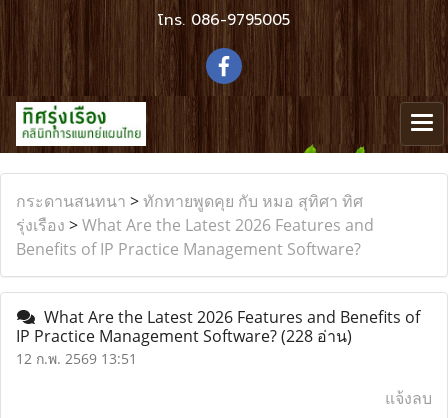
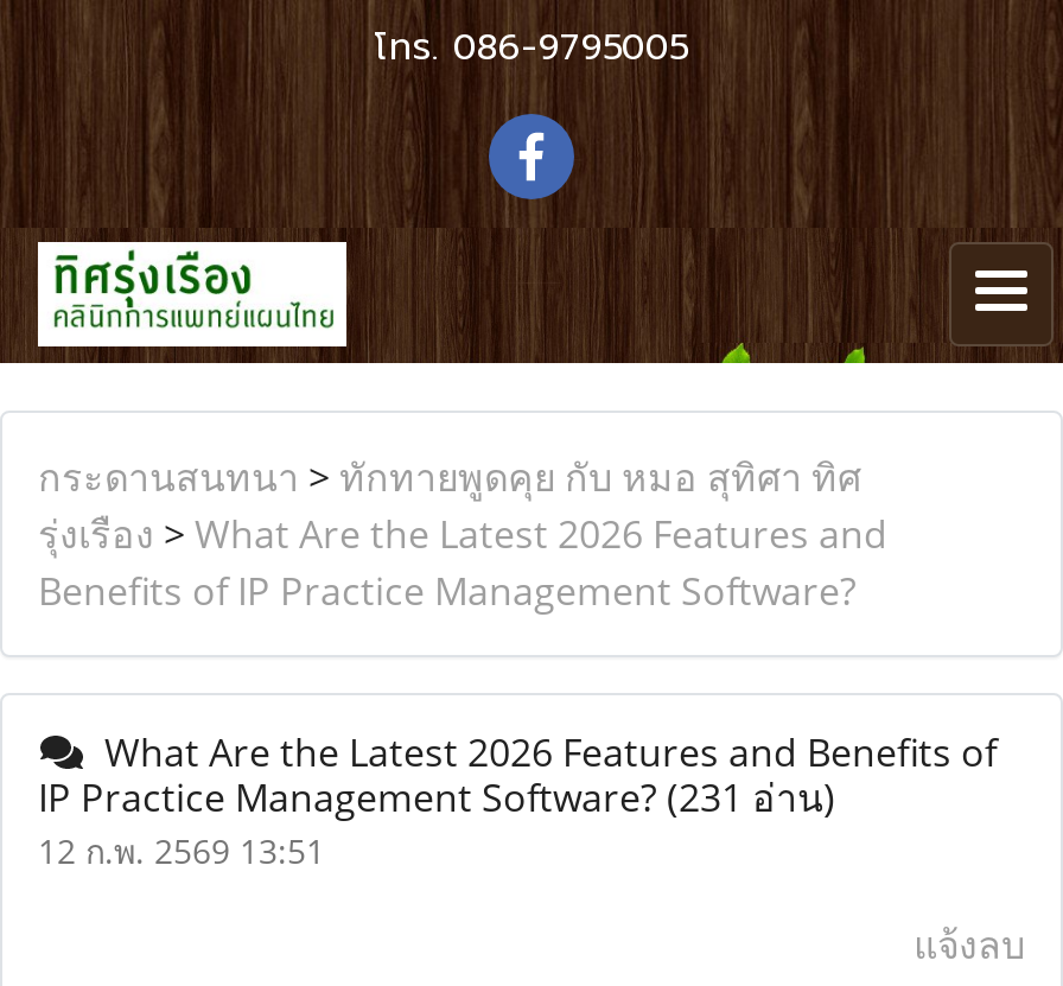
- IP Practice Management Software? (228 อ่าน)
+ IP Practice Management Software? (231 อ่าน)
